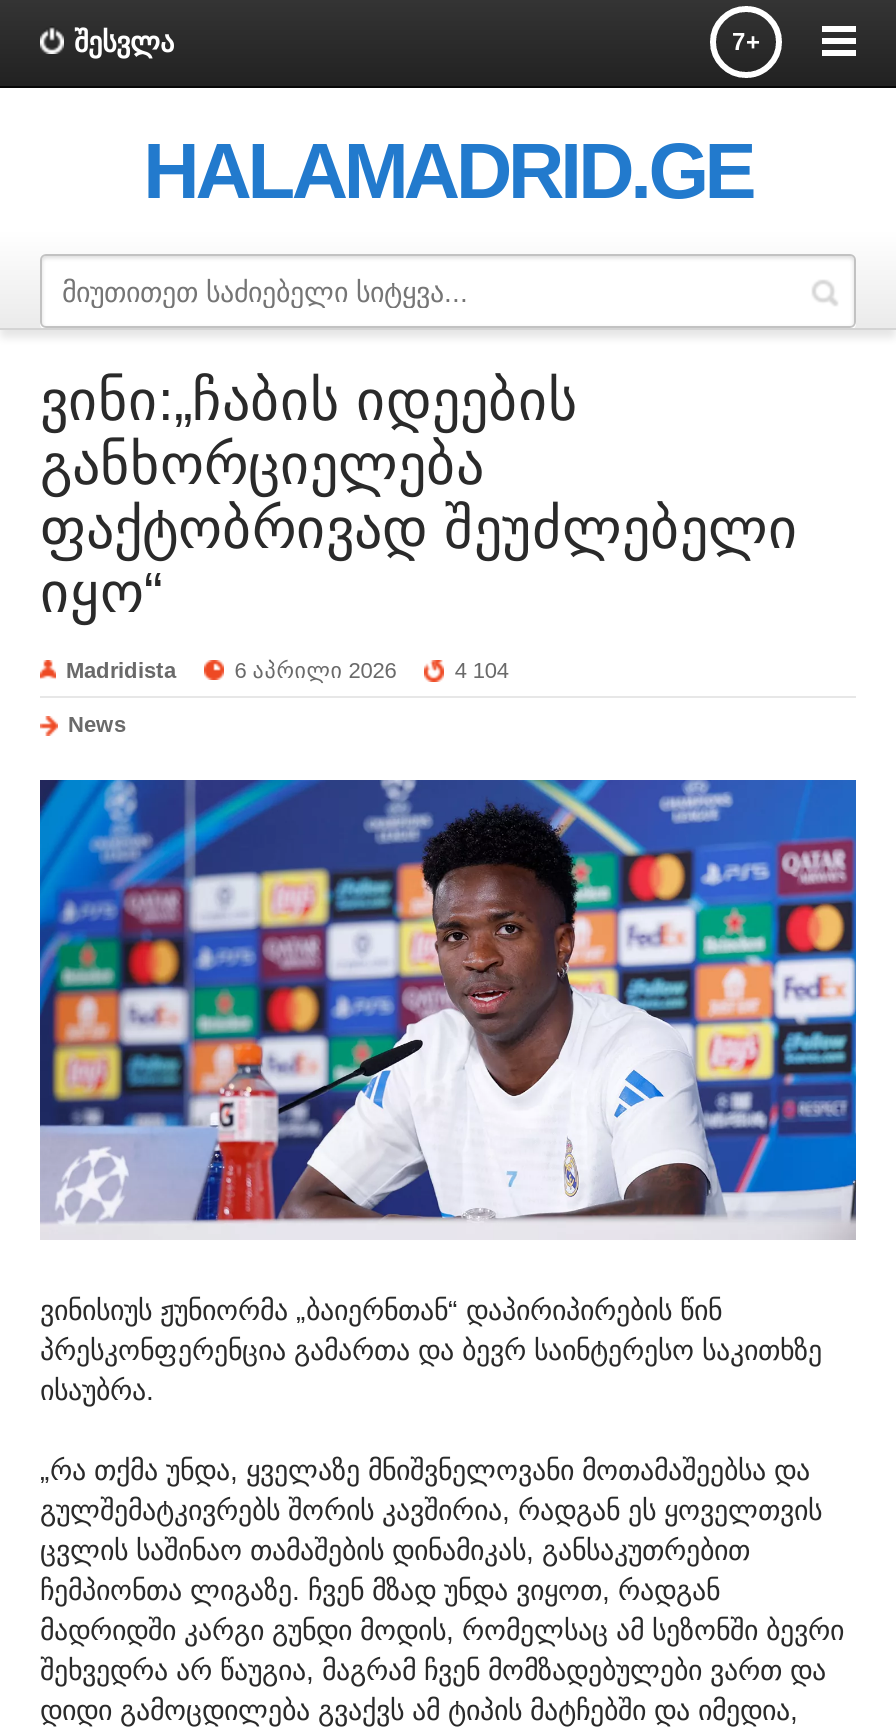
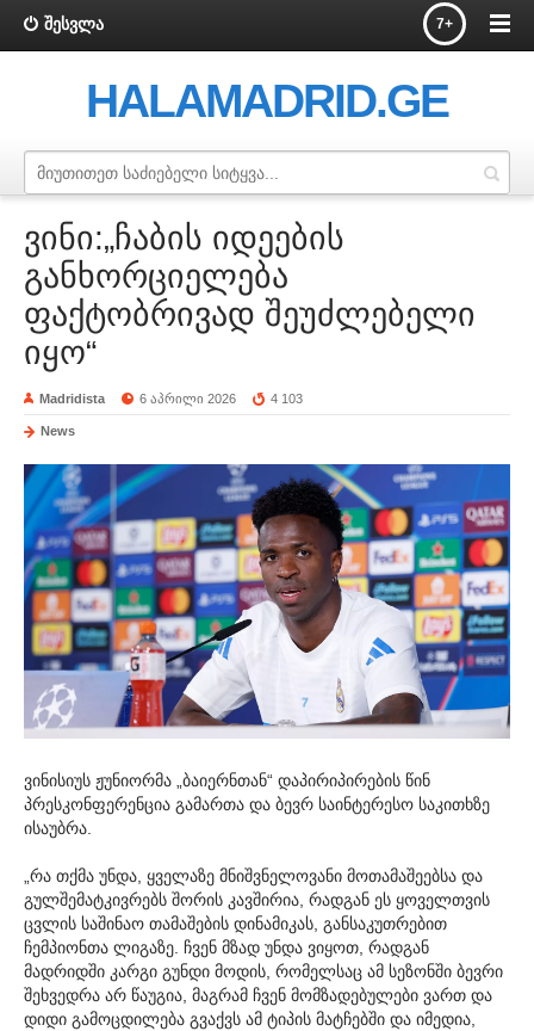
- 4 104
+ 4 103
